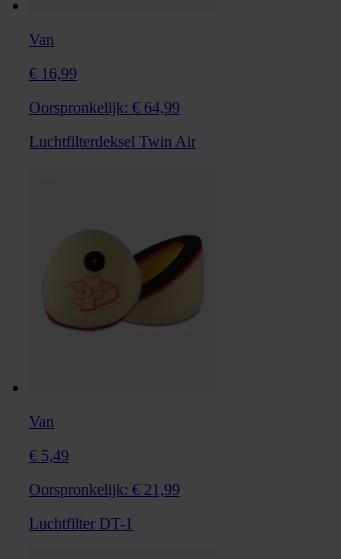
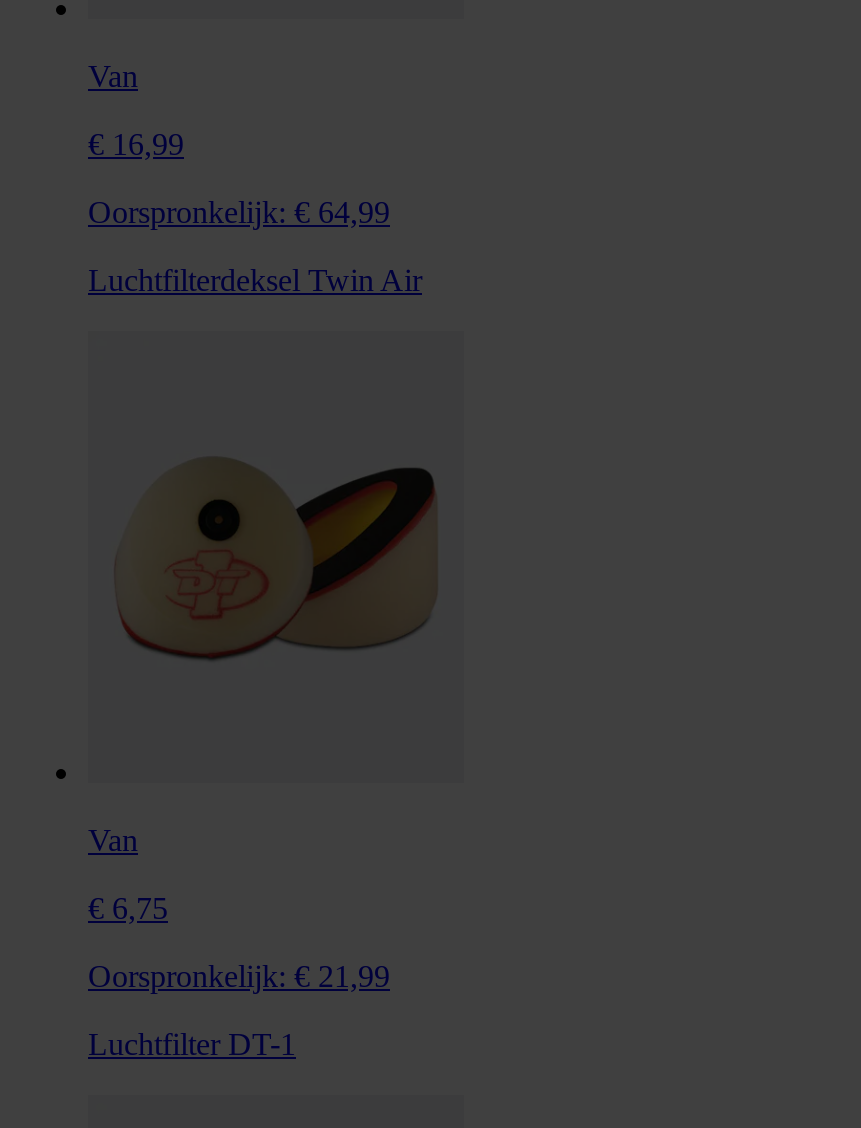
- € 5,49
+ € 6,75
